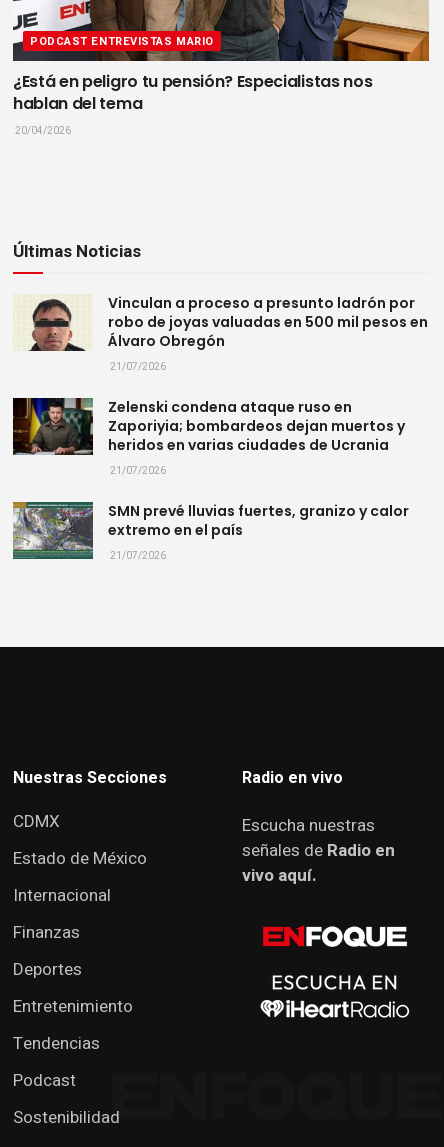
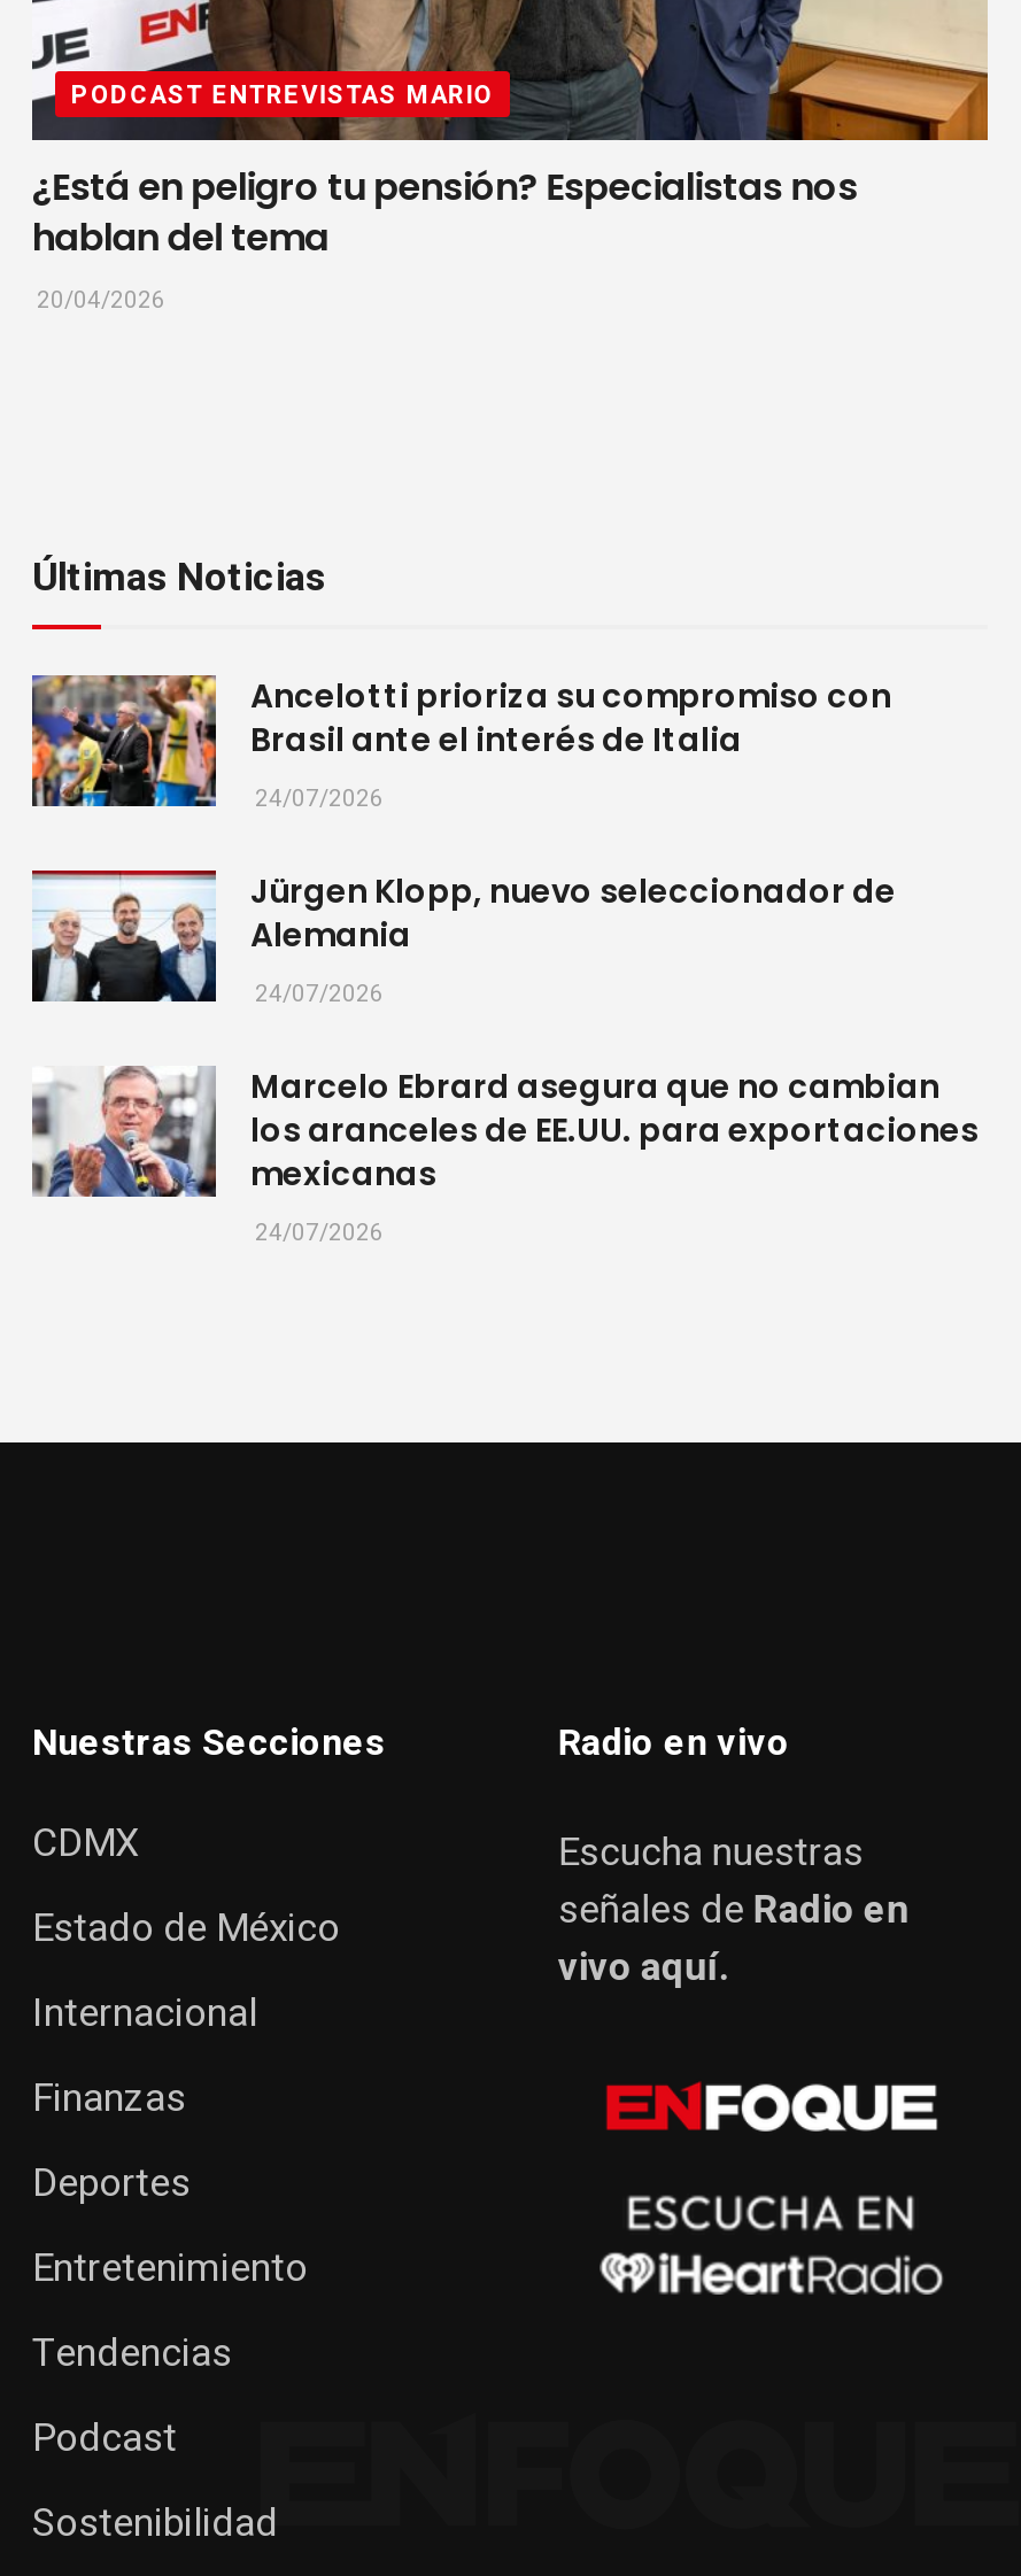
- [image]
- Vinculan a proceso a presunto ladrón por
- robo de joyas valuadas en 500 mil pesos en
- Álvaro Obregón
- 21/07/2026
+ [image]
+ Ancelotti prioriza su compromiso con
+ Brasil ante el interés de Italia
+ 24/07/2026

- [image]
- Zelenski condena ataque ruso en
- Zaporiyia; bombardeos dejan muertos y
- heridos en varias ciudades de Ucrania
- 21/07/2026
+ [image]
+ Jürgen Klopp, nuevo seleccionador de
+ Alemania
+ 24/07/2026

- [image]
- SMN prevé lluvias fuertes, granizo y calor
- extremo en el país
- 21/07/2026
+ [image]
+ Marcelo Ebrard asegura que no cambian
+ los aranceles de EE.UU. para exportaciones
+ mexicanas
+ 24/07/2026
